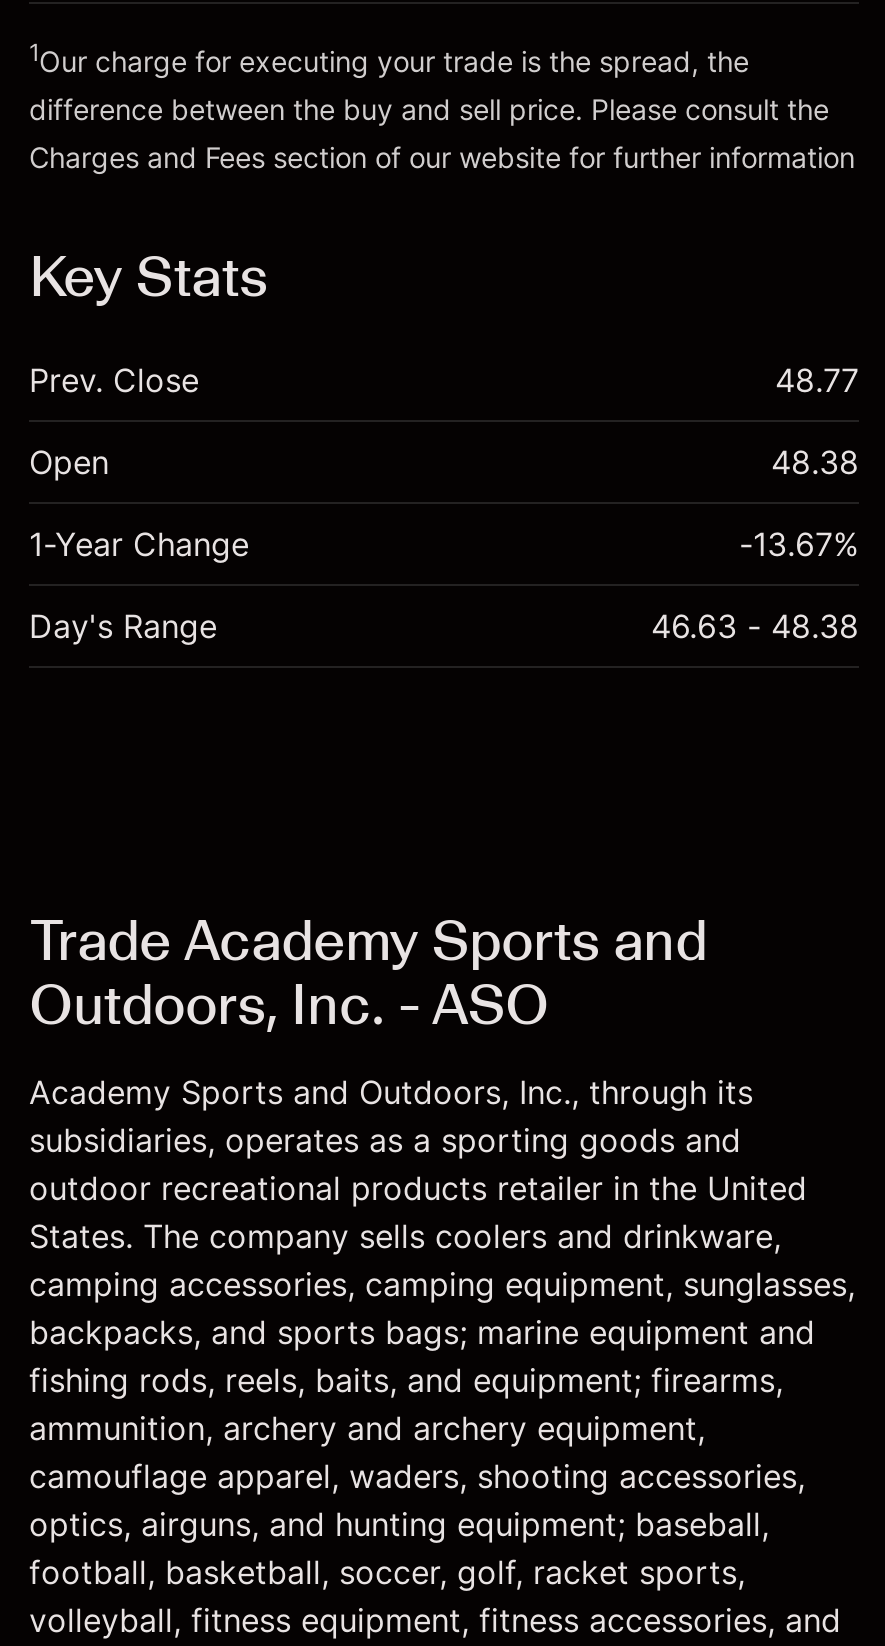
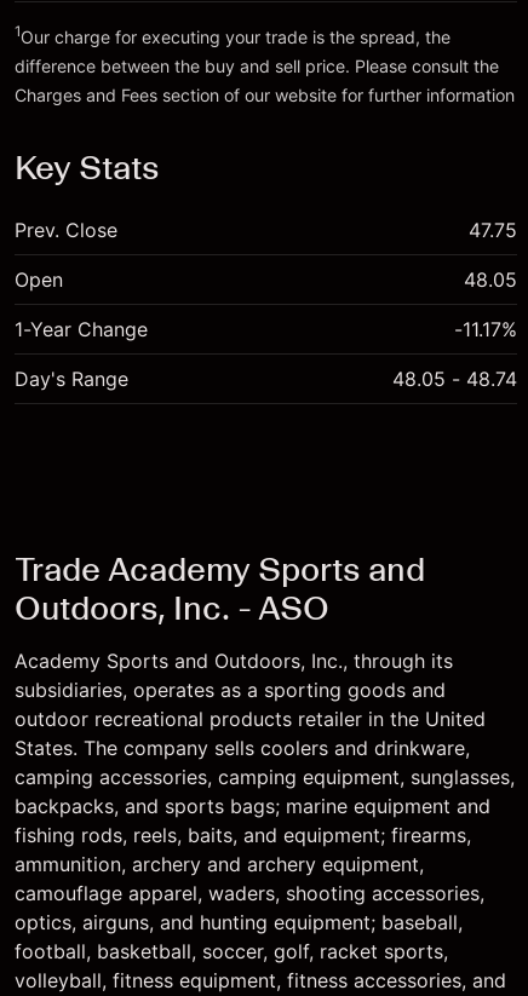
- 48.77
+ 47.75

- 48.38
+ 48.05

- -13.67%
+ -11.17%

- 46.63 - 48.38
+ 48.05 - 48.74
